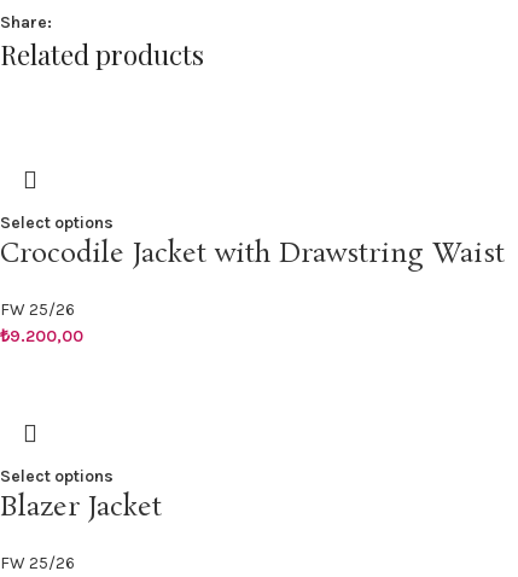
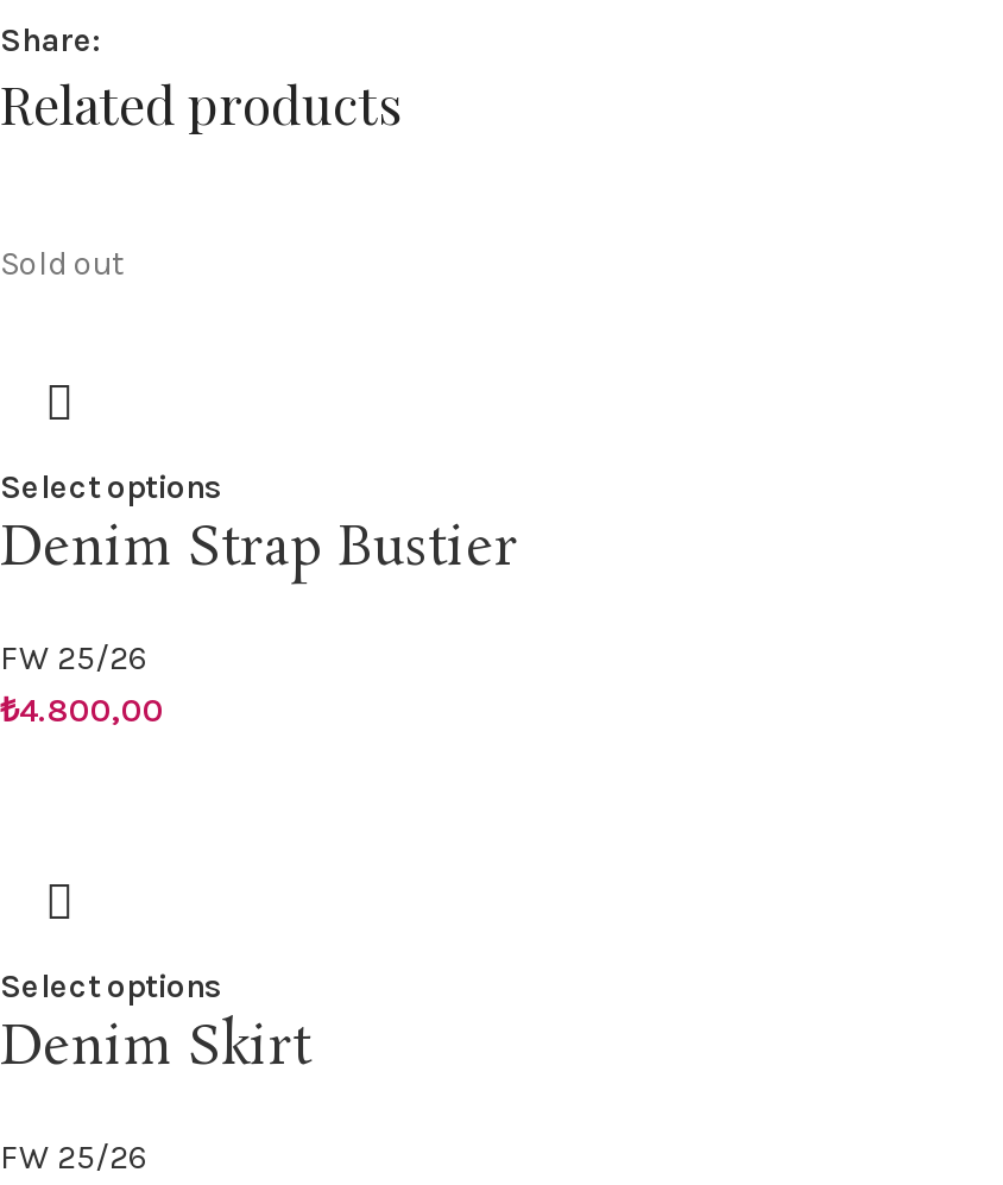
+ Sold out

- Crocodile Jacket with Drawstring Waist
+ Denim Strap Bustier

- ₺9.200,00
+ ₺4.800,00

- Blazer Jacket
+ Denim Skirt
